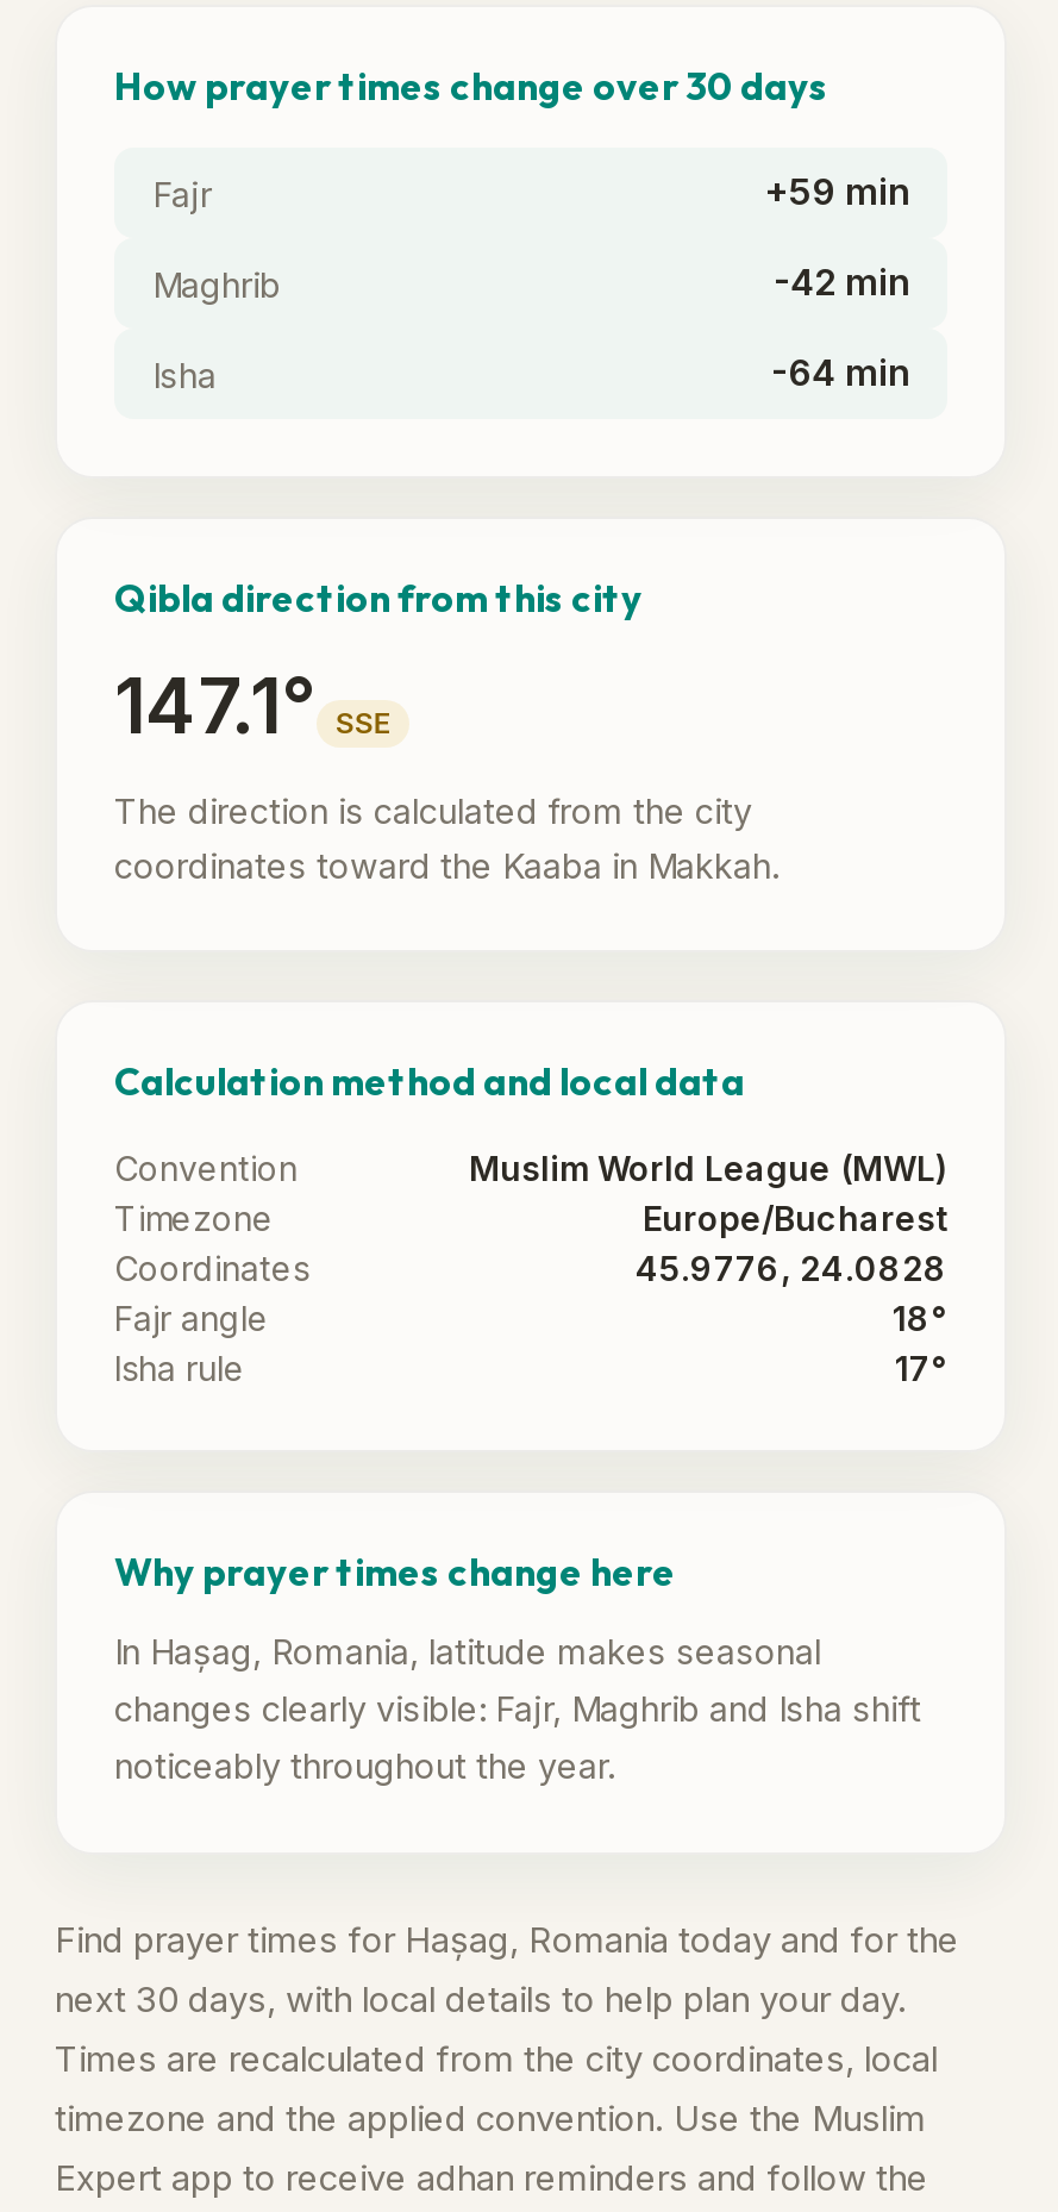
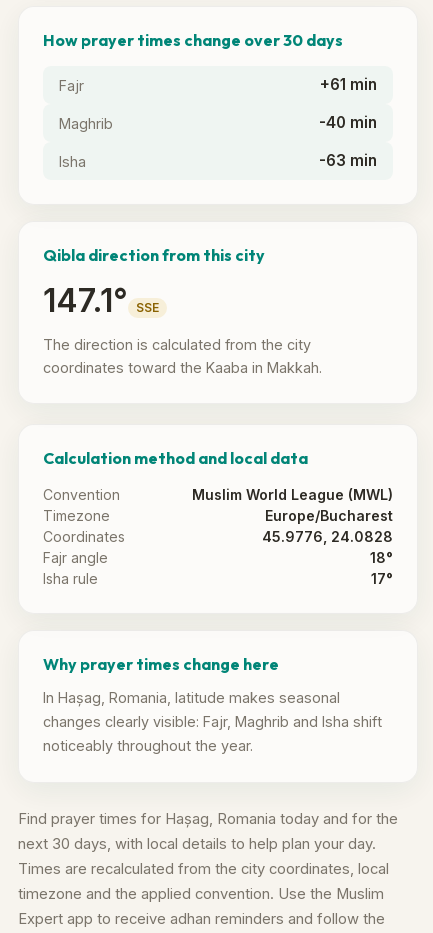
- +59 min
+ +61 min

- -42 min
+ -40 min

- -64 min
+ -63 min
